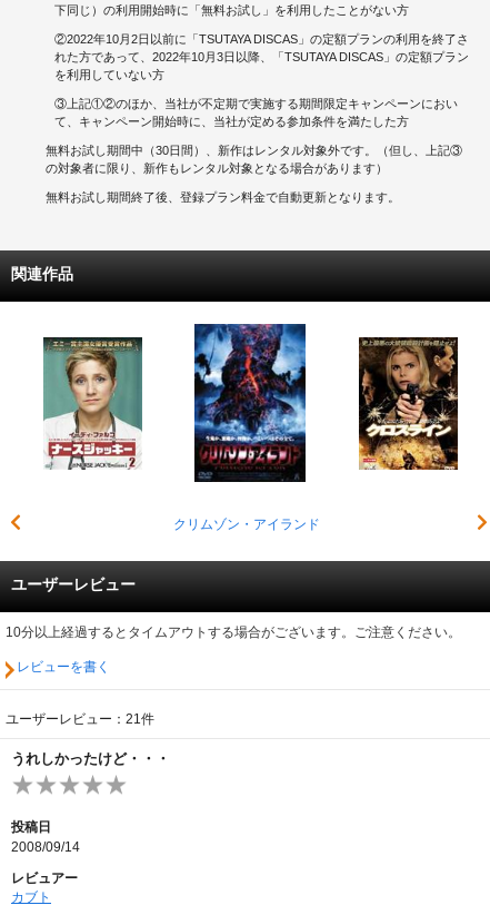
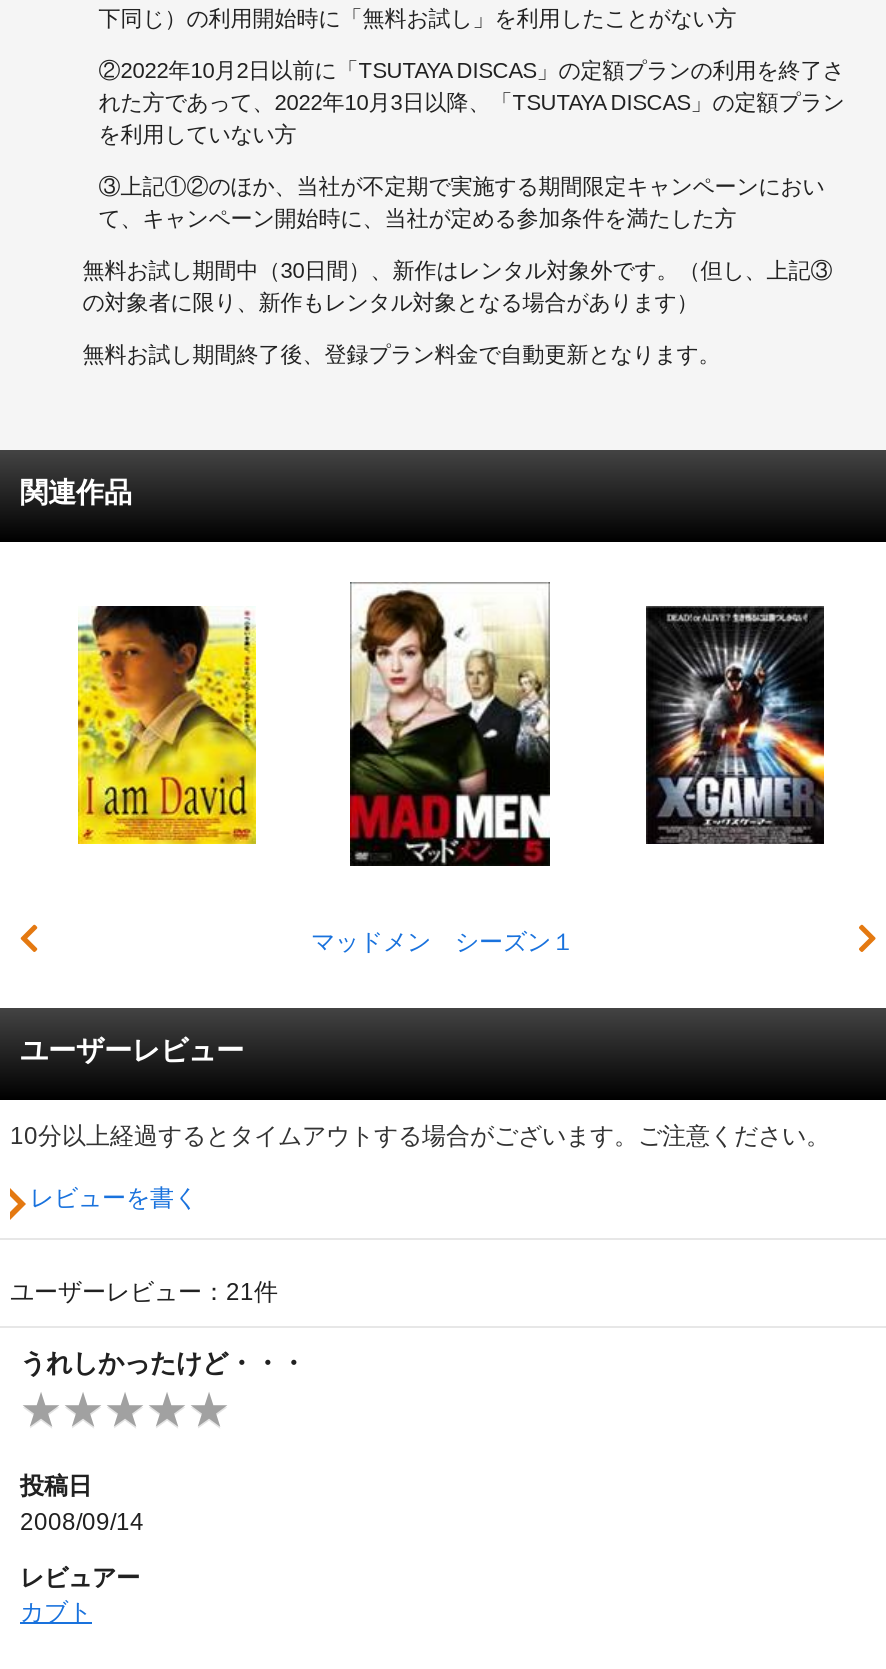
- [image]
- クリムゾン・アイランド
+ [image]
+ マッドメン シーズン１

- [image]
+ [image]

- [image]
+ [image]
